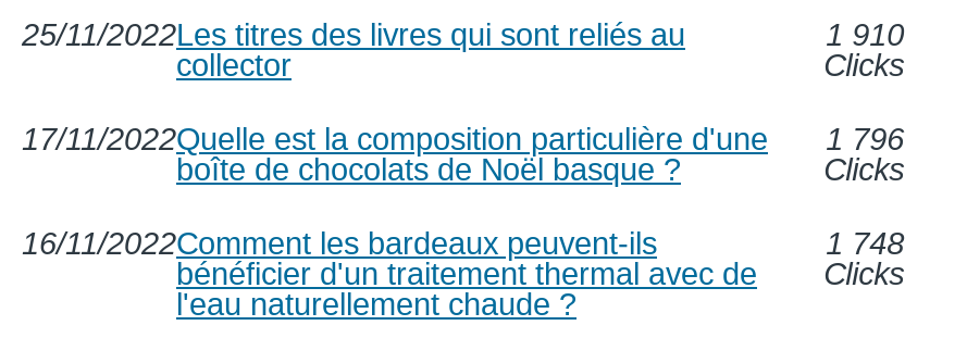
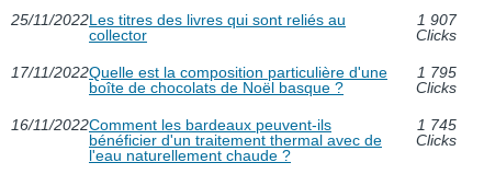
- 1 910
+ 1 907

- 17/11/2022Quelle est la composition particulière d'une 1 796
+ 17/11/2022Quelle est la composition particulière d'une 1 795

- 1 748
+ 1 745
